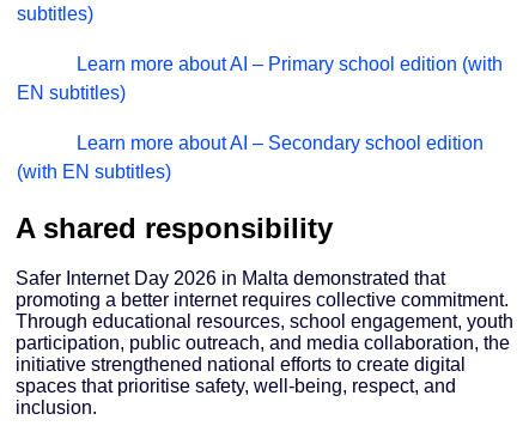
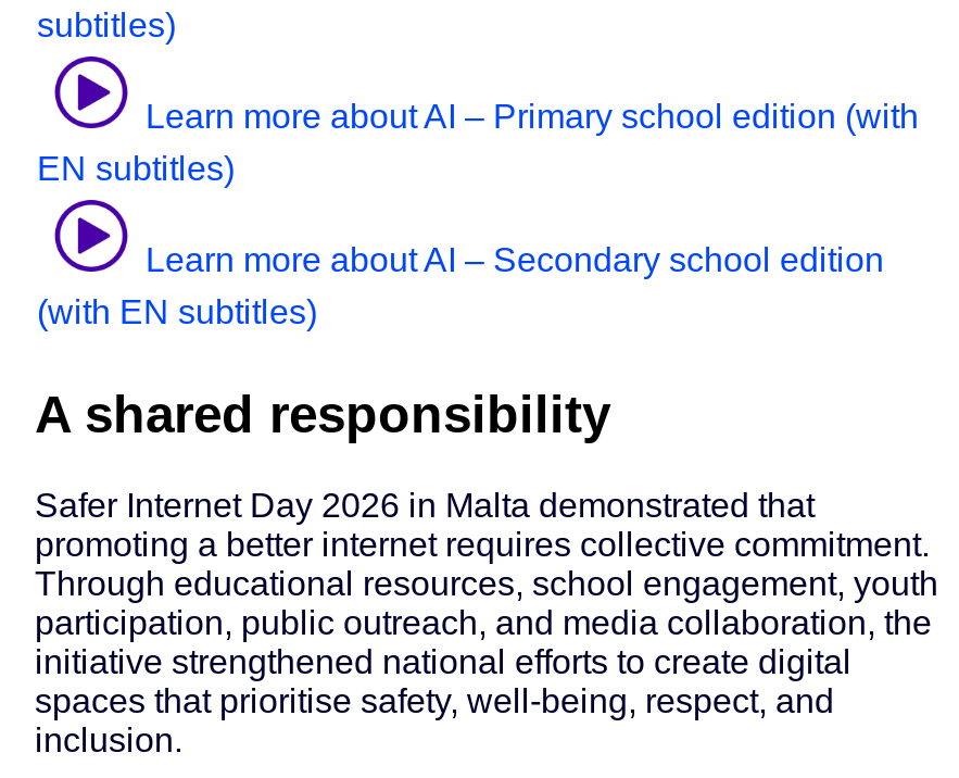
+ [image]

+ [image]
